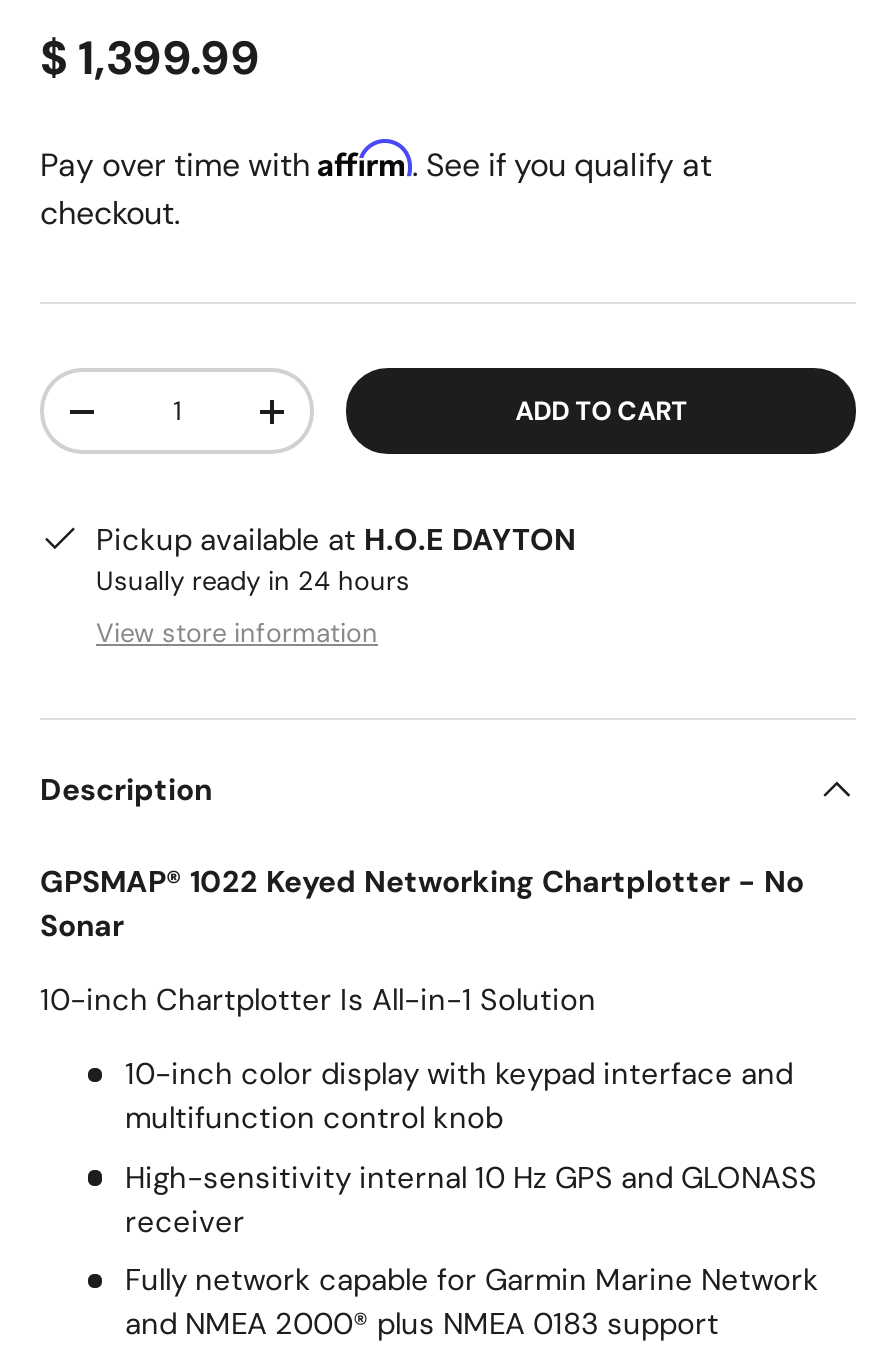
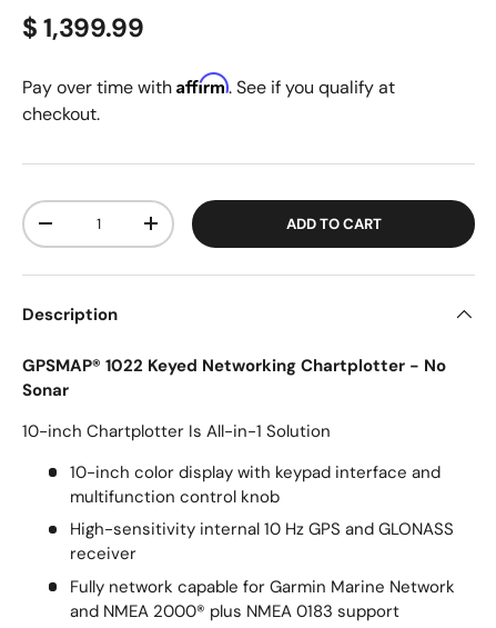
- Pickup available at H.O.E DAYTON
- Usually ready in 24 hours
- View store information
